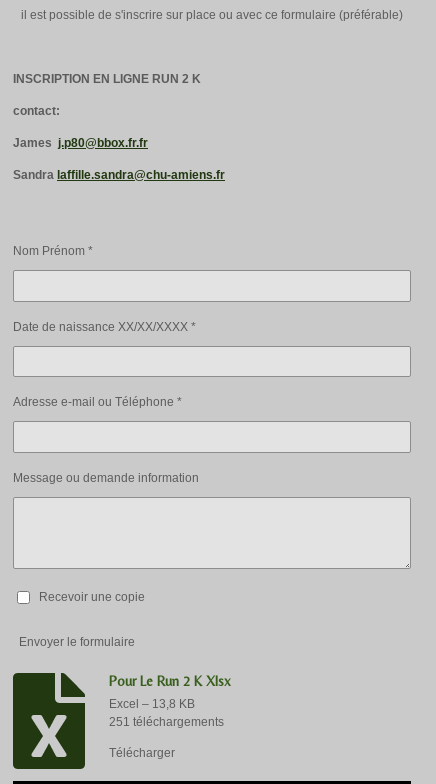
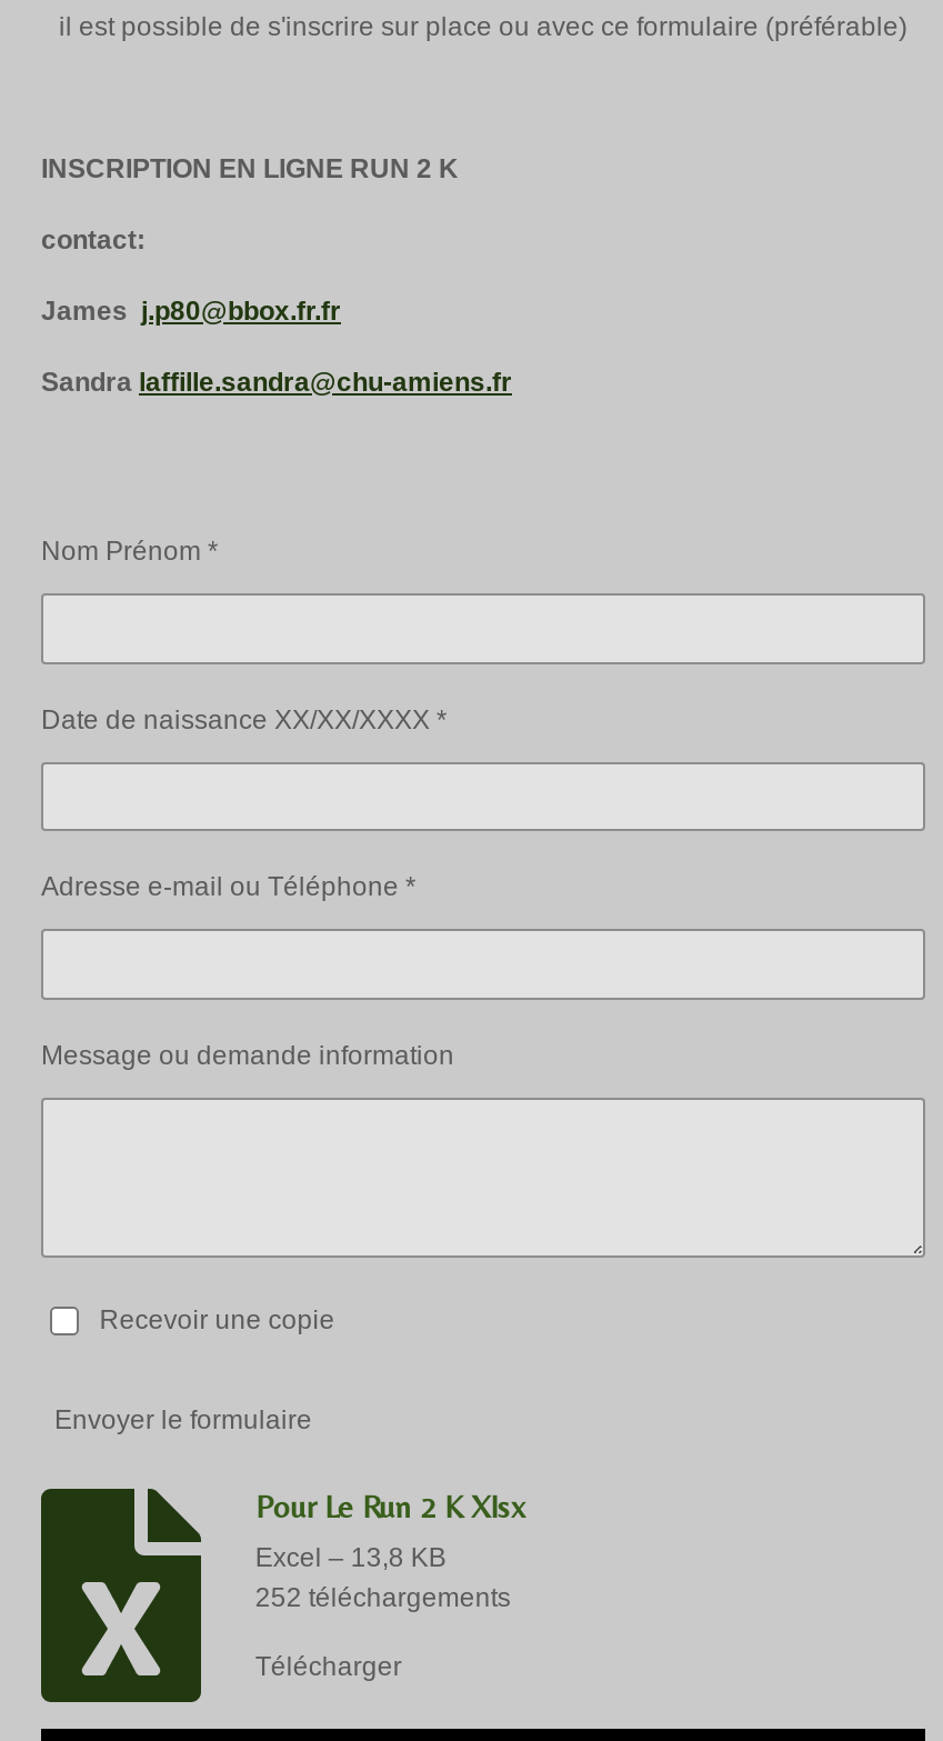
- 251 téléchargements
+ 252 téléchargements
